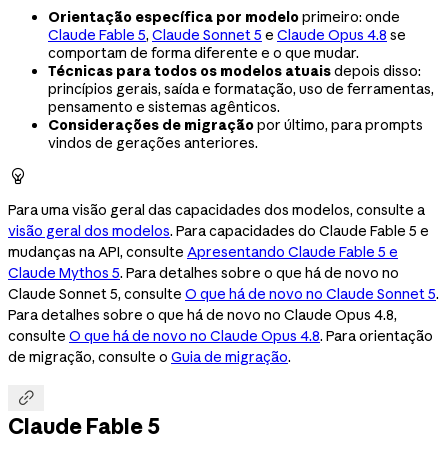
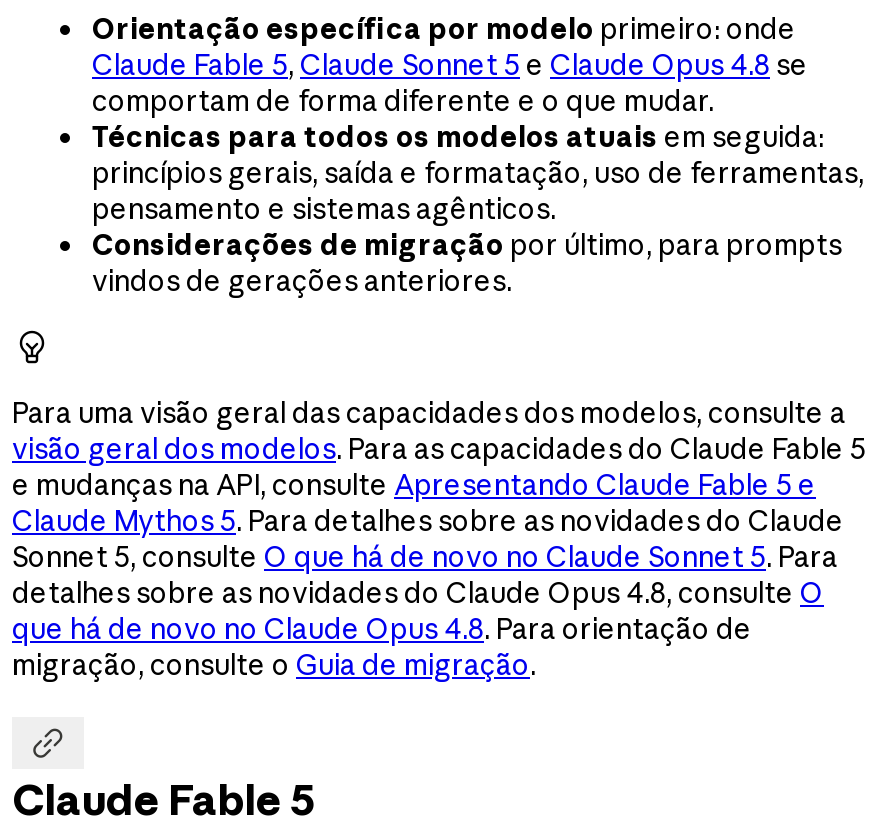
- Técnicas para todos os modelos atuais depois disso:
+ Técnicas para todos os modelos atuais em seguida:

- visão geral dos modelos. Para capacidades do Claude Fable 5 e
- mudanças na API, consulte Apresentando Claude Fable 5 e
- Claude Mythos 5. Para detalhes sobre o que há de novo no
- Claude Sonnet 5, consulte O que há de novo no Claude Sonnet 5.
- Para detalhes sobre o que há de novo no Claude Opus 4.8,
- consulte O que há de novo no Claude Opus 4.8. Para orientação
- de migração, consulte o Guia de migração.
+ visão geral dos modelos. Para as capacidades do Claude Fable 5
+ e mudanças na API, consulte Apresentando Claude Fable 5 e
+ Claude Mythos 5. Para detalhes sobre as novidades do Claude
+ Sonnet 5, consulte O que há de novo no Claude Sonnet 5. Para
+ detalhes sobre as novidades do Claude Opus 4.8, consulte O
+ que há de novo no Claude Opus 4.8. Para orientação de
+ migração, consulte o Guia de migração.
